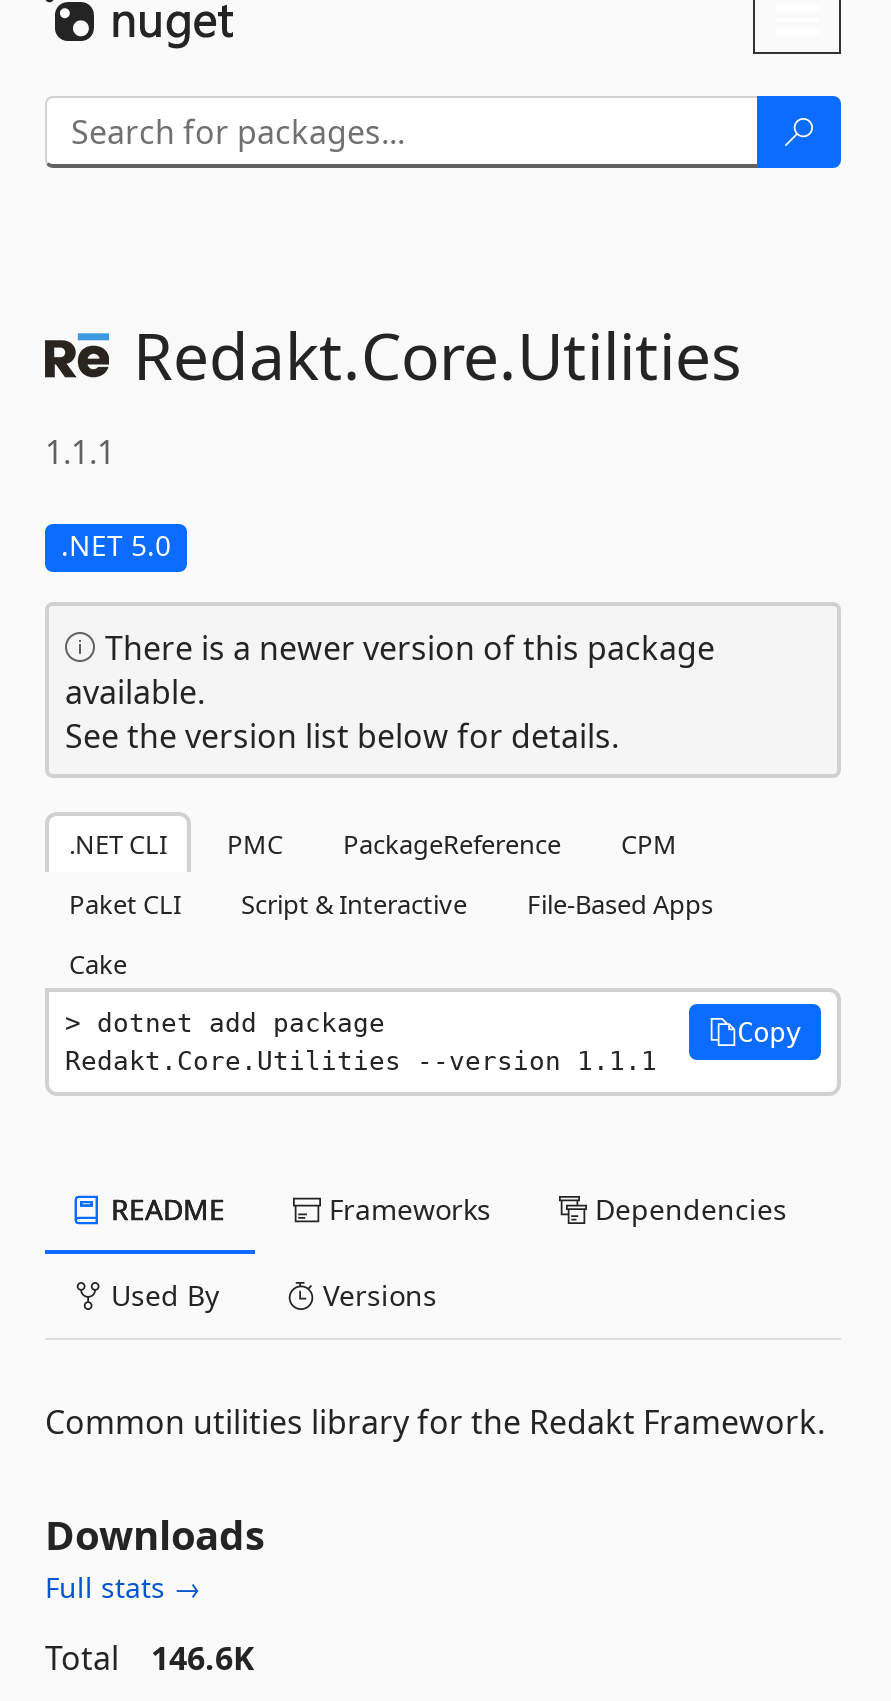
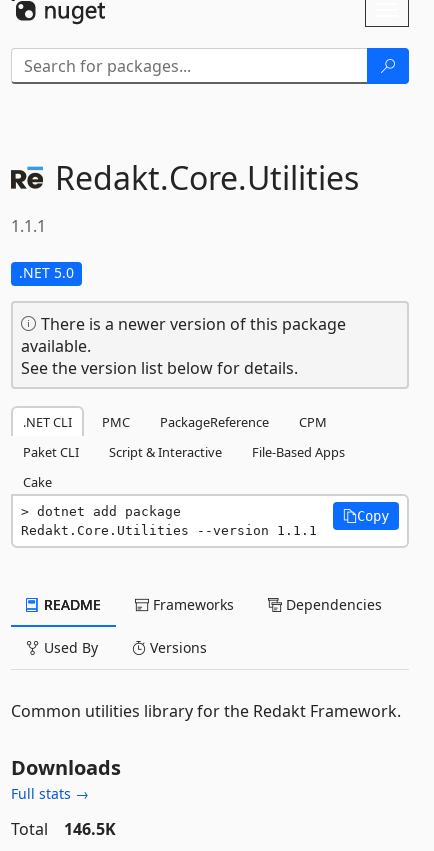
- Total 146.6K
+ Total 146.5K
